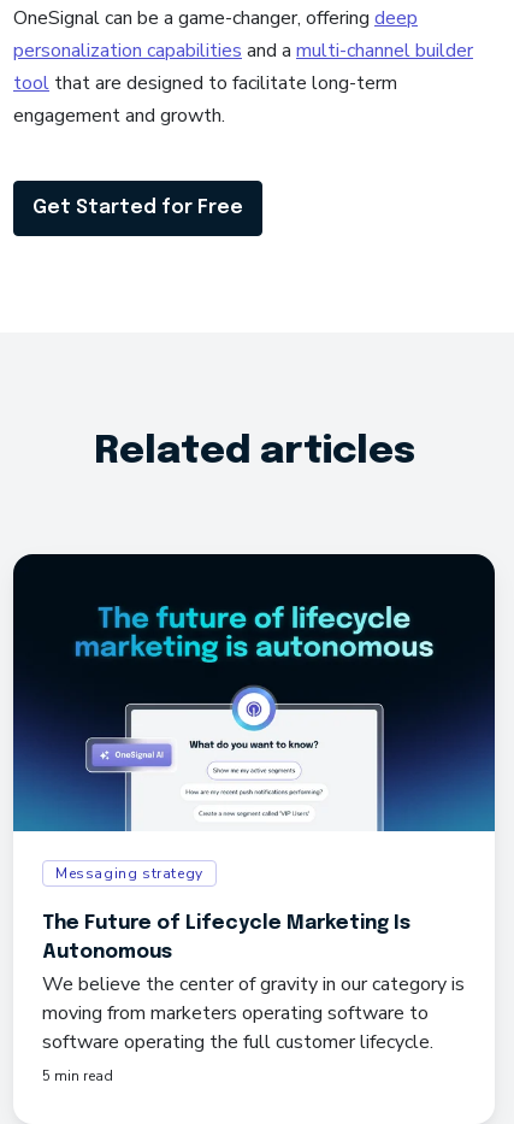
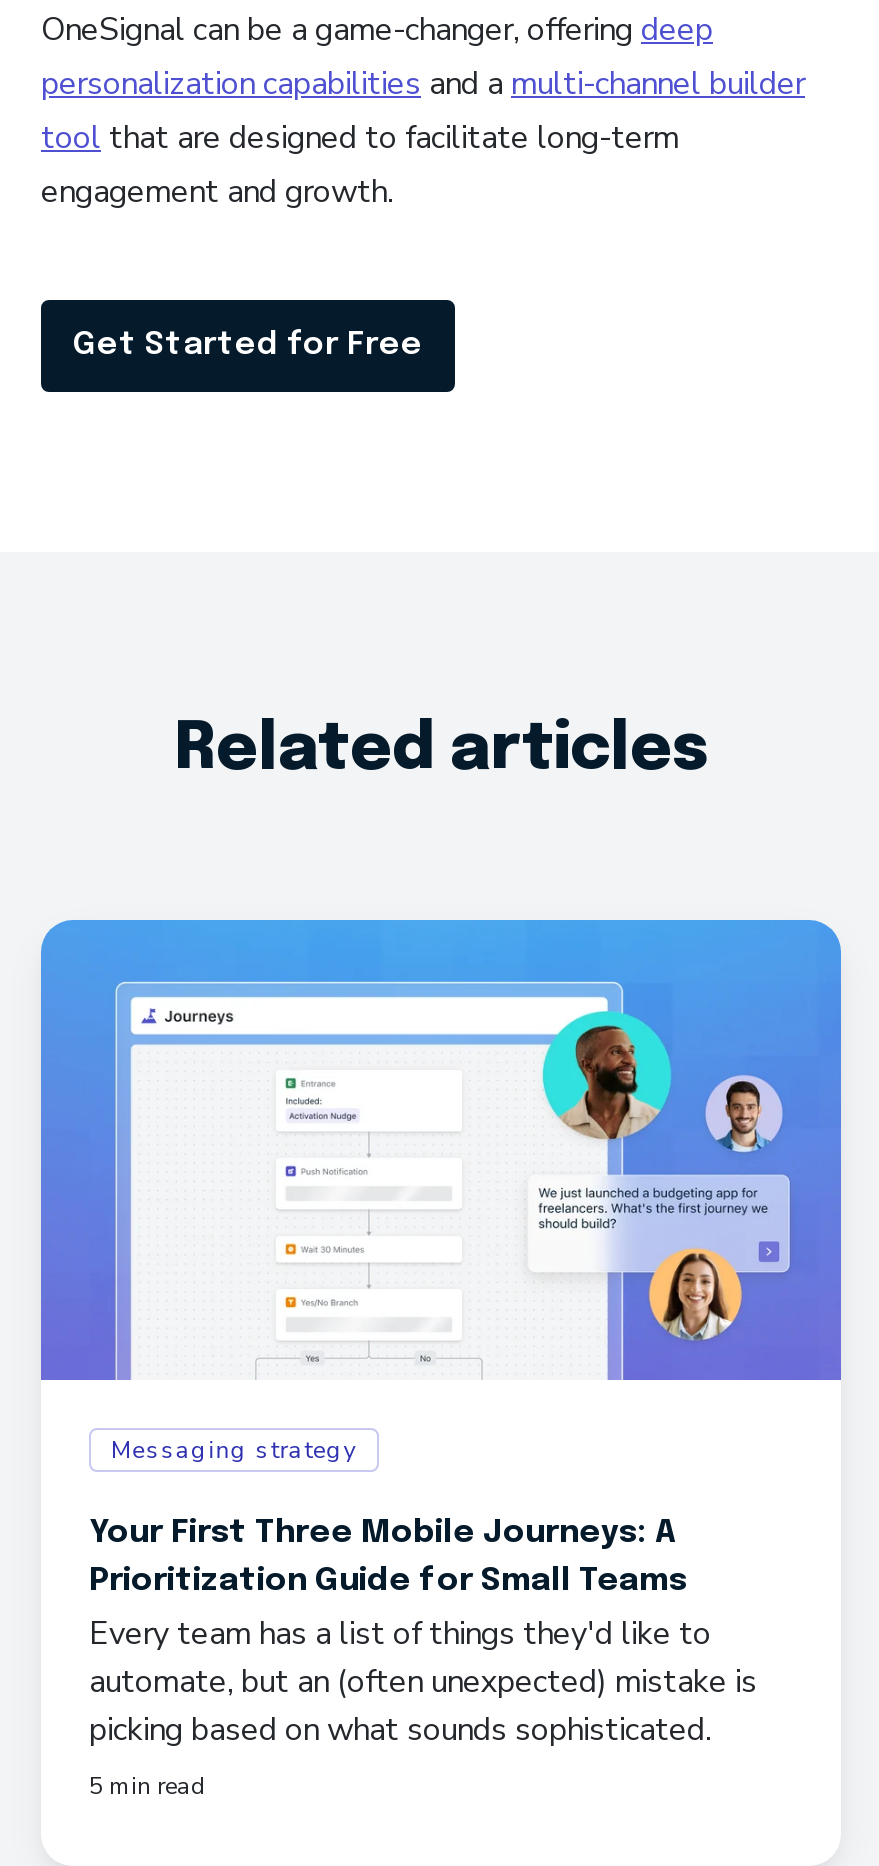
- [image]
+ [image]

- The Future of Lifecycle Marketing Is
- Autonomous
- We believe the center of gravity in our category is
- moving from marketers operating software to
- software operating the full customer lifecycle.
+ Your First Three Mobile Journeys: A
+ Prioritization Guide for Small Teams
+ Every team has a list of things they'd like to
+ automate, but an (often unexpected) mistake is
+ picking based on what sounds sophisticated.
